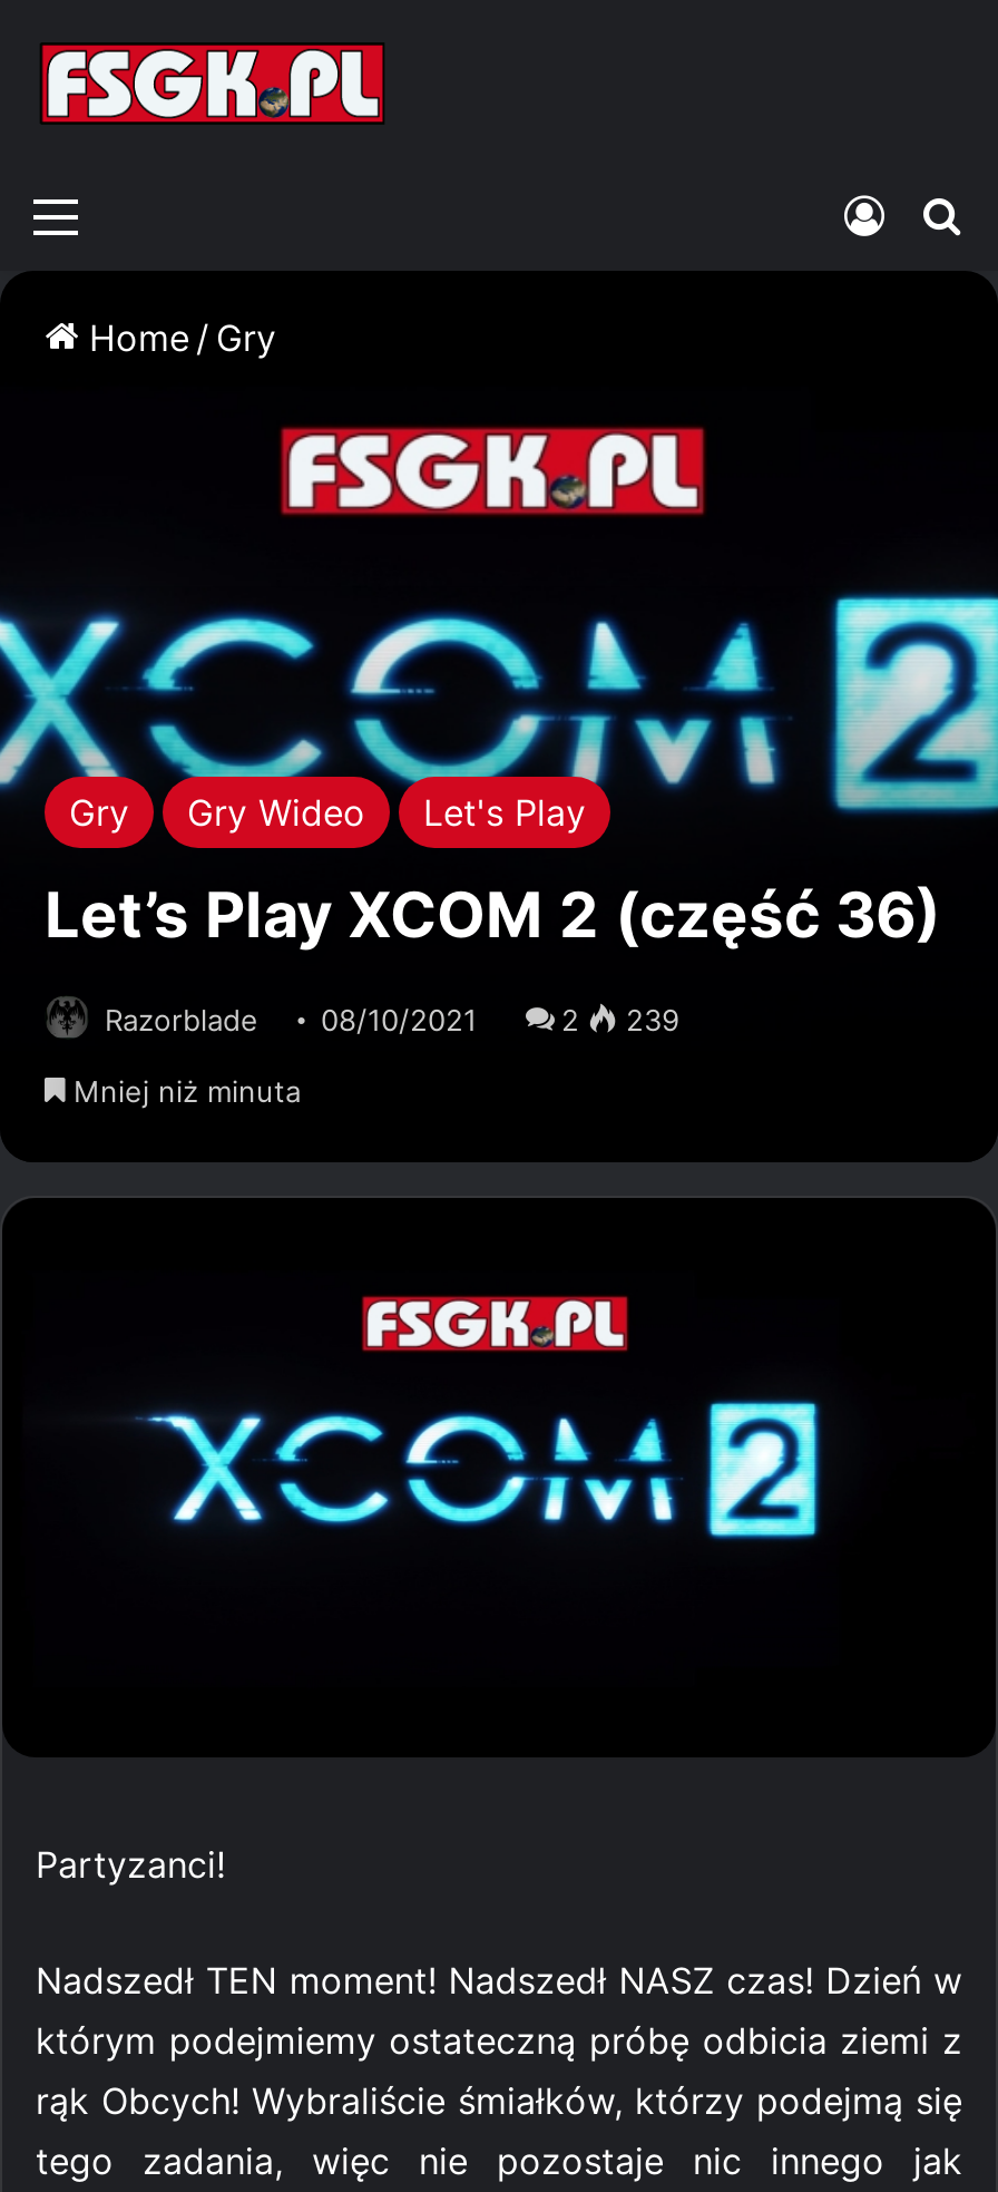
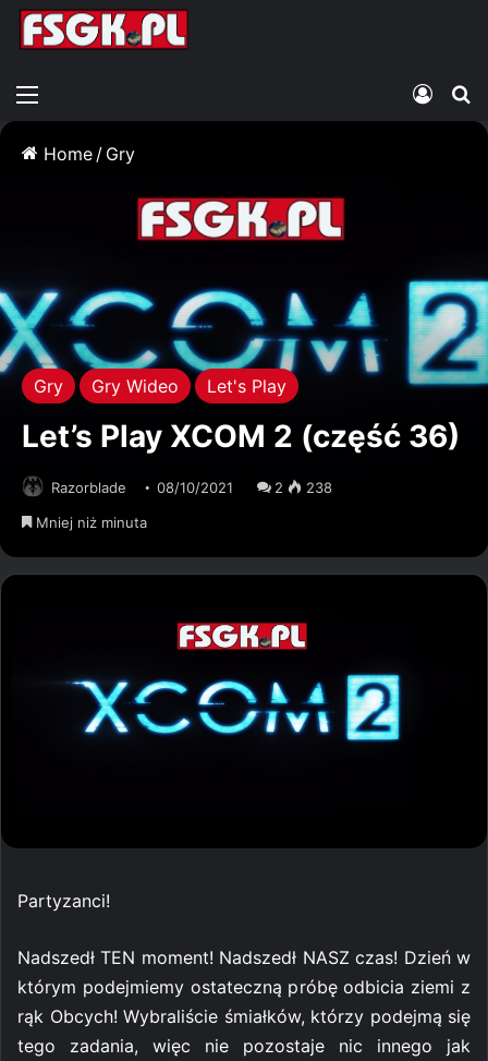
- 2 239
+ 2 238
